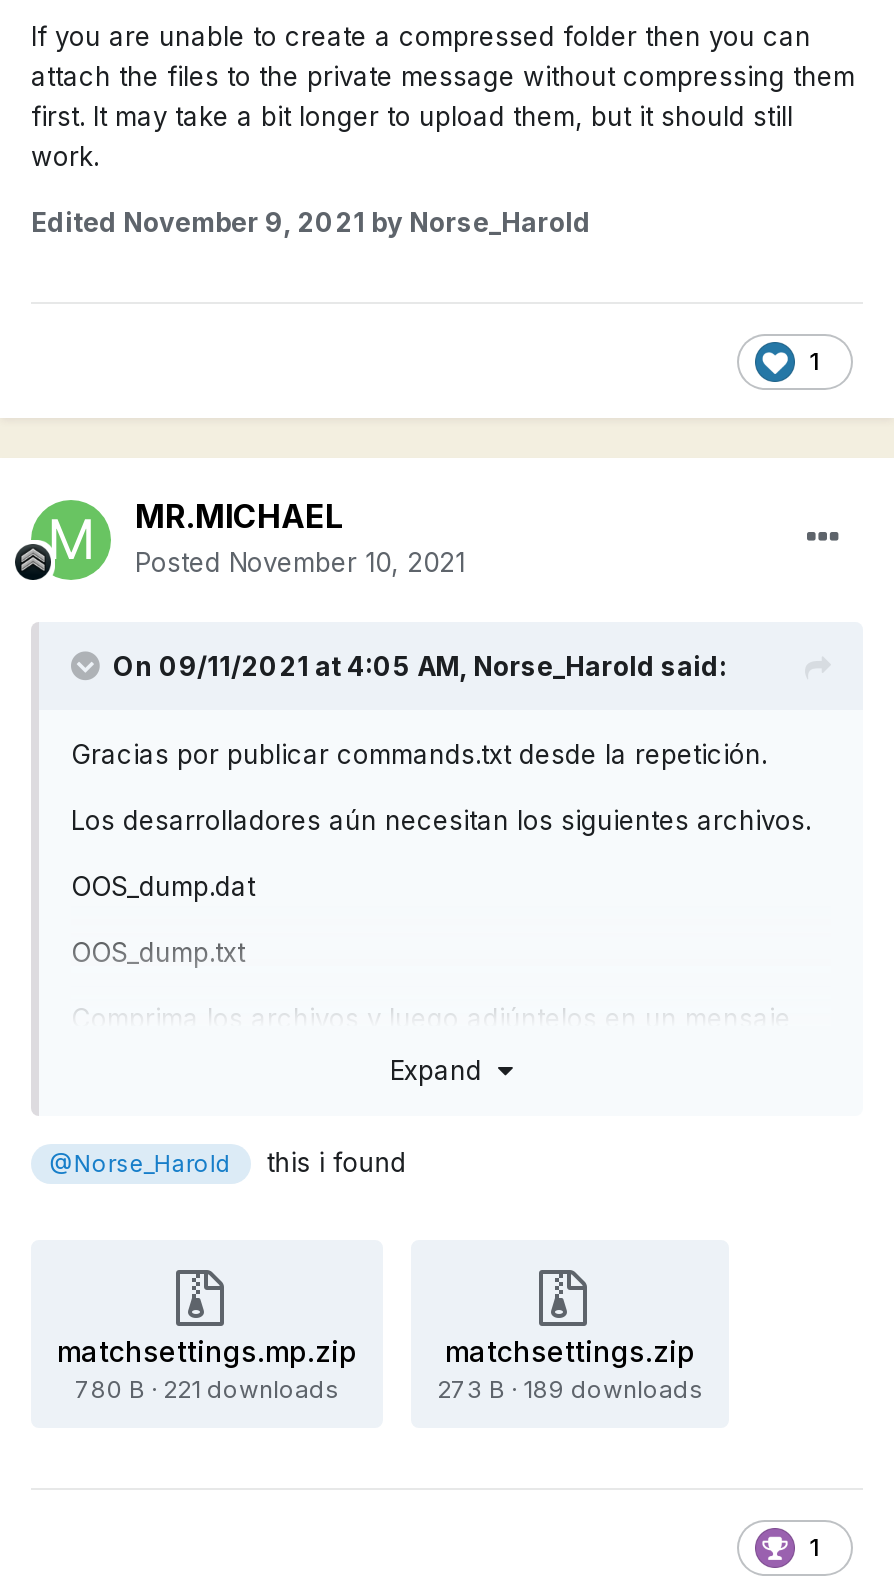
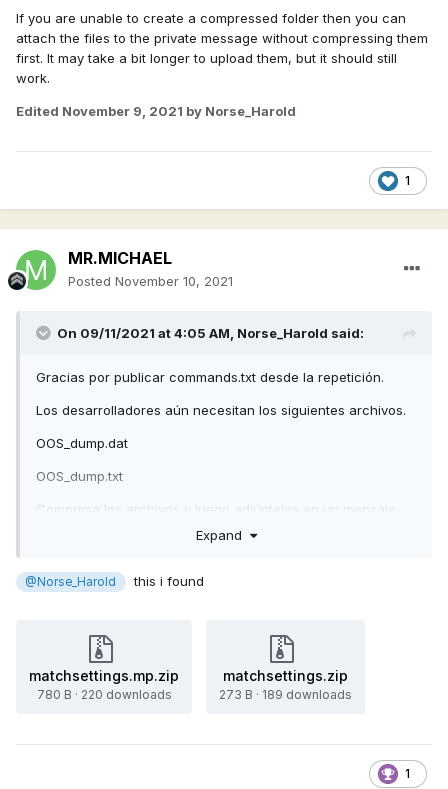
- 780 B · 221 downloads
+ 780 B · 220 downloads
